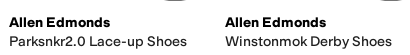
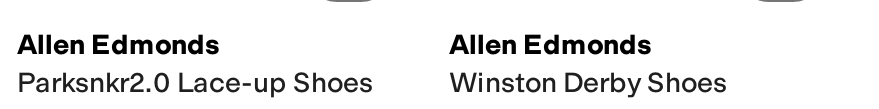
- Winstonmok Derby Shoes
+ Winston Derby Shoes
